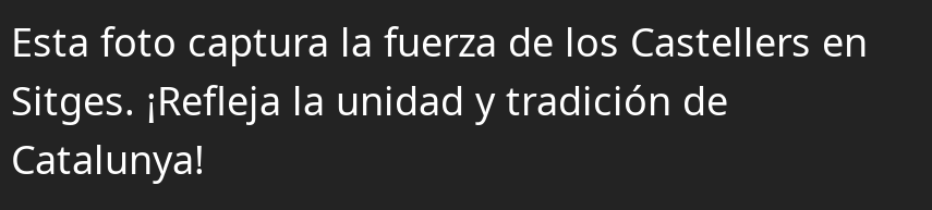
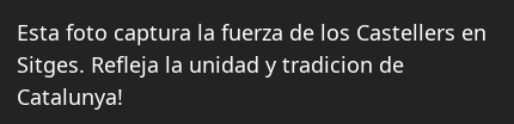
- Sitges. ¡Refleja la unidad y tradición de
+ Sitges. Refleja la unidad y tradicion de
